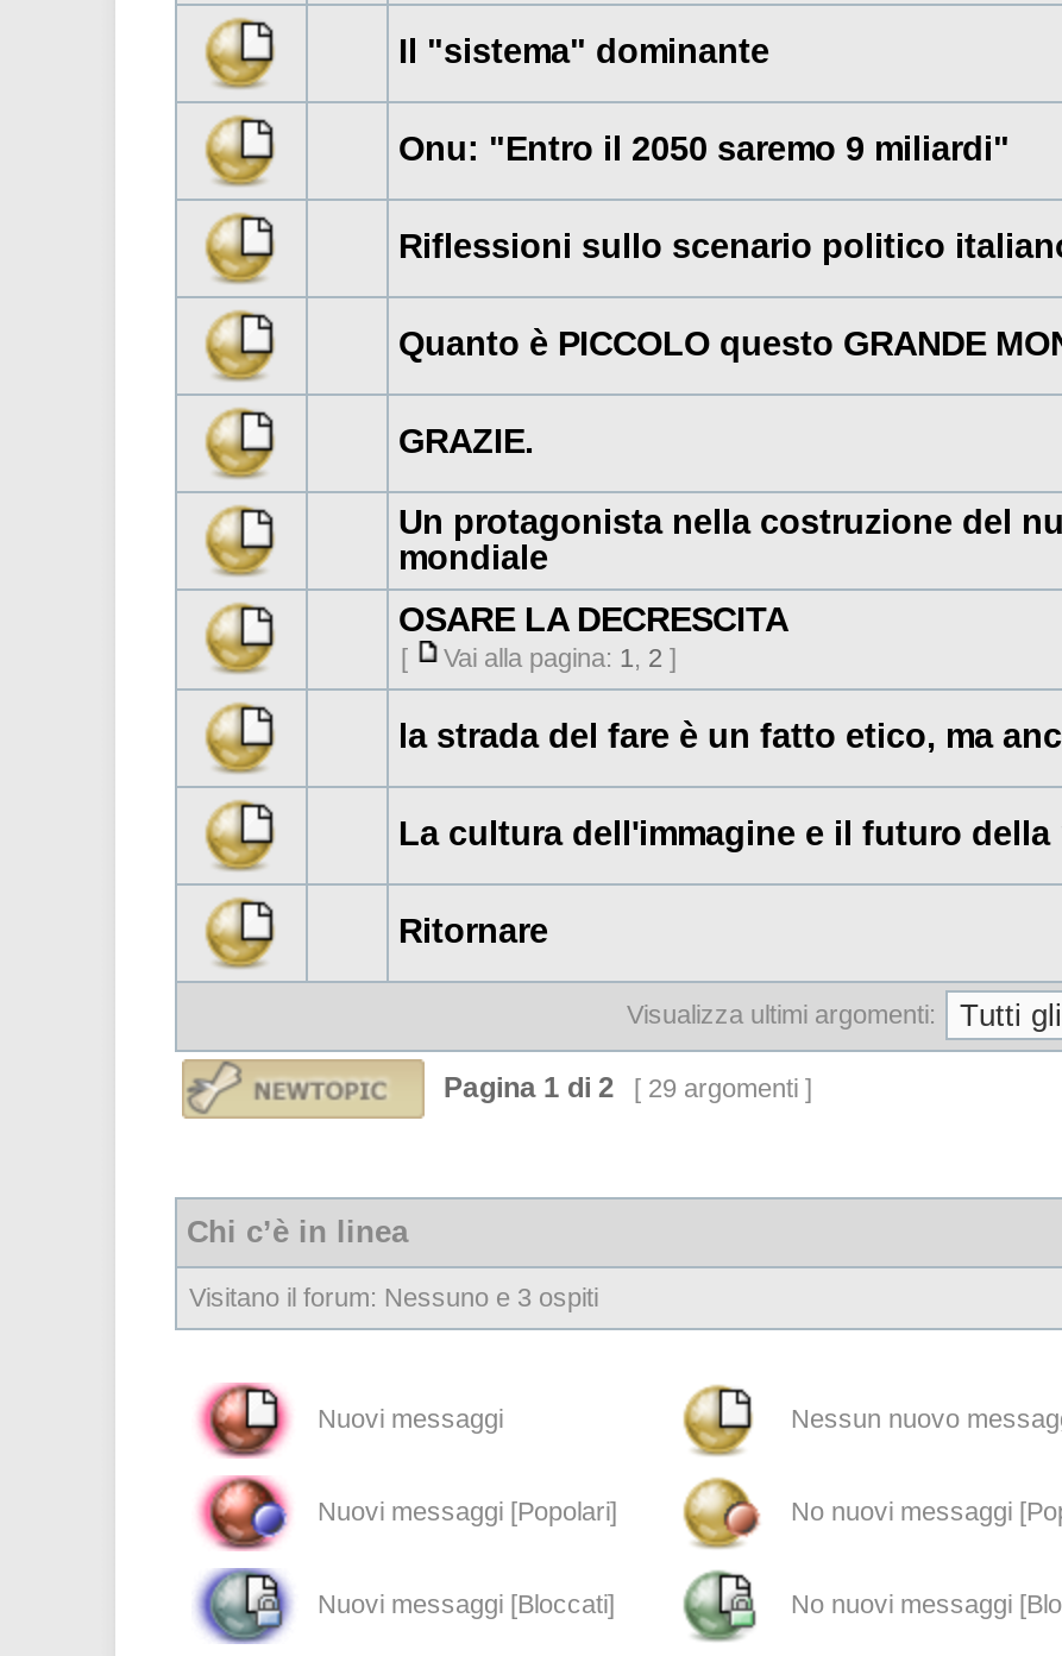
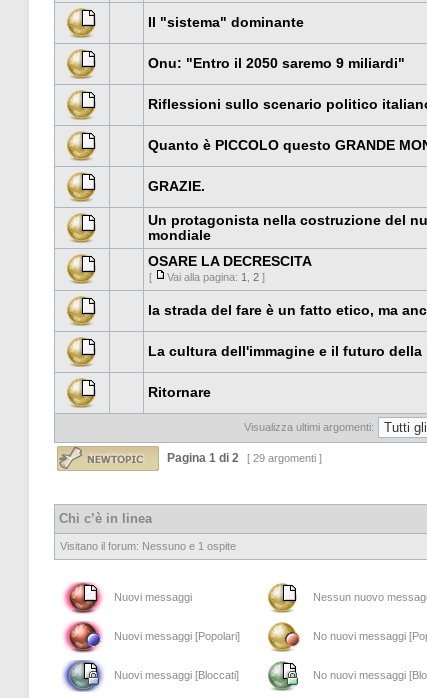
- Visitano il forum: Nessuno e 3 ospiti
+ Visitano il forum: Nessuno e 1 ospite
